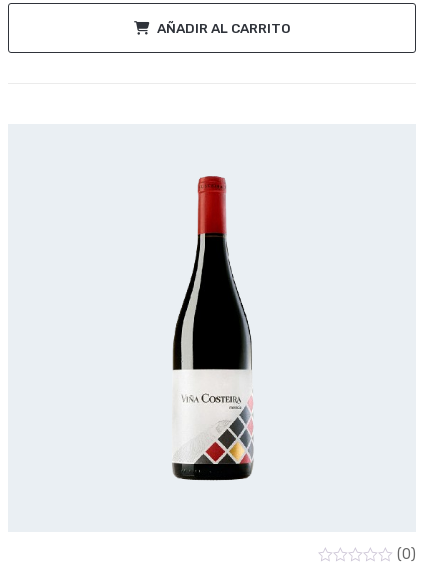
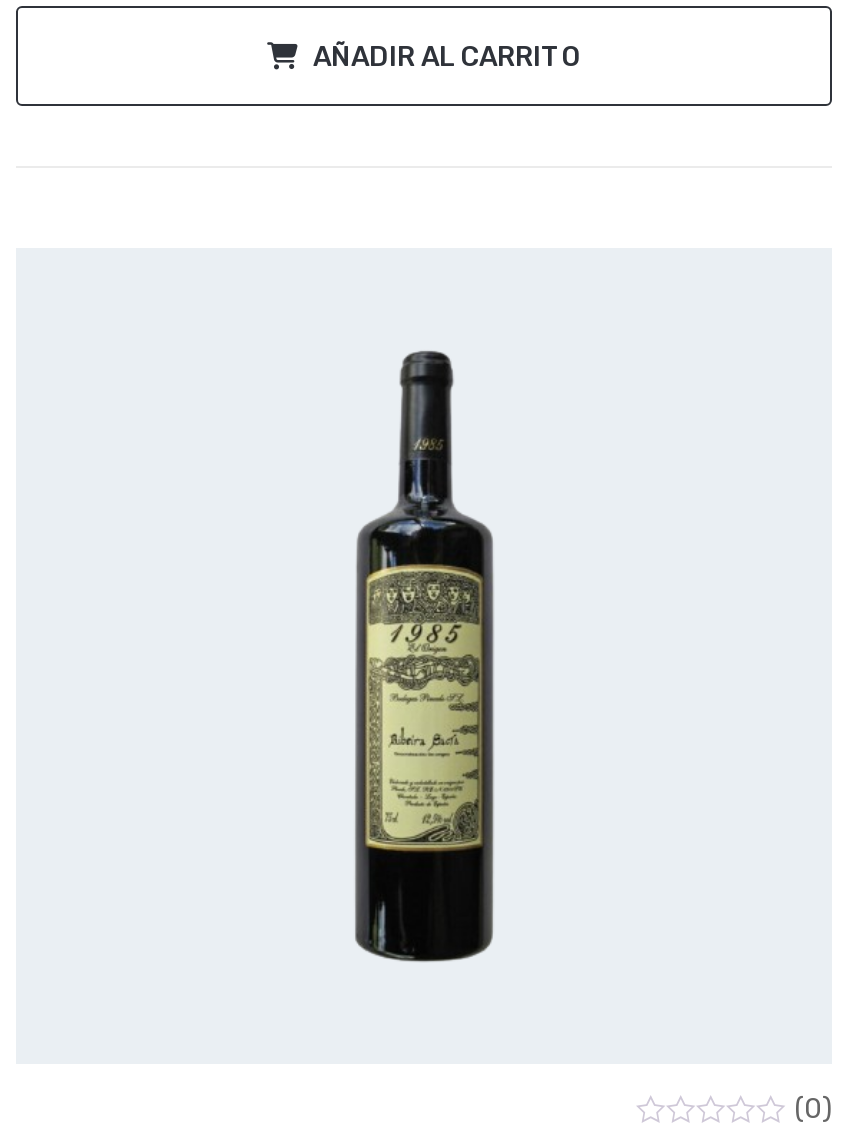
- [image]
+ [image]
